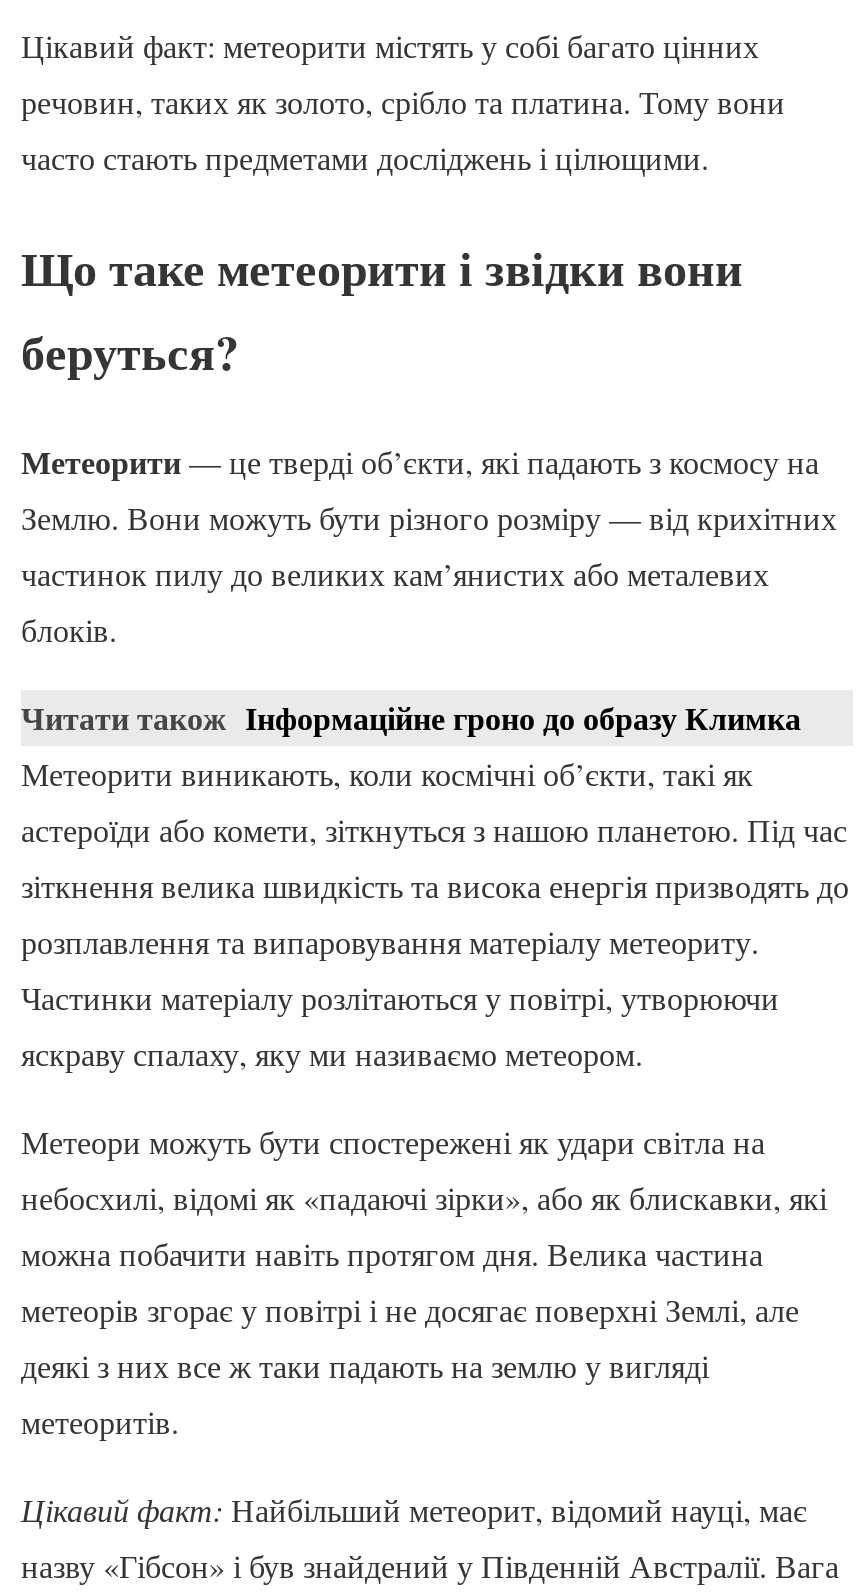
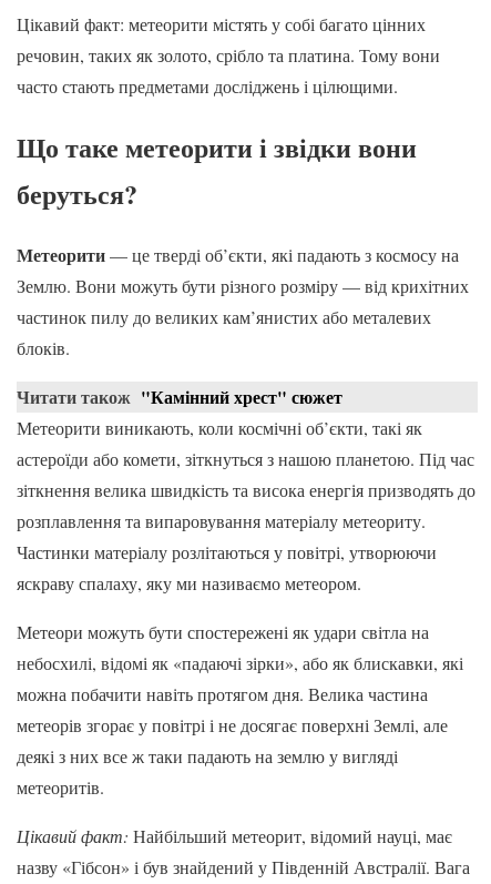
- Читати також Інформаційне гроно до образу Климка
+ Читати також "Камінний хрест" сюжет
